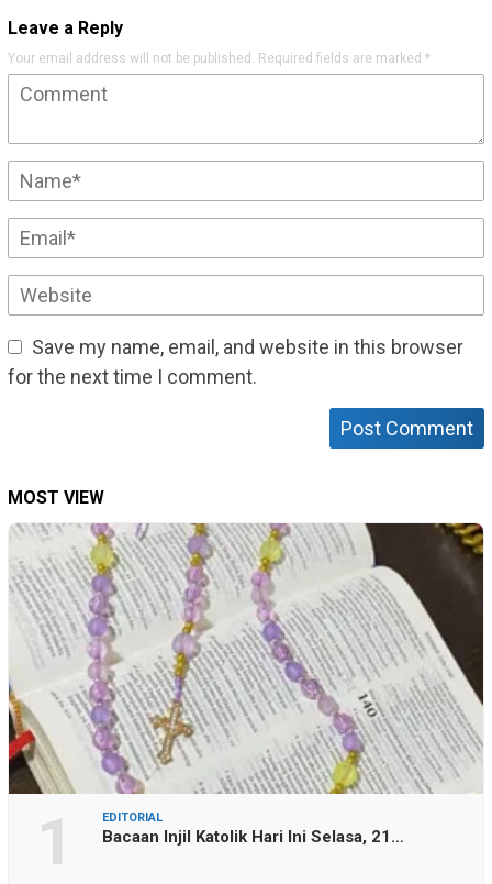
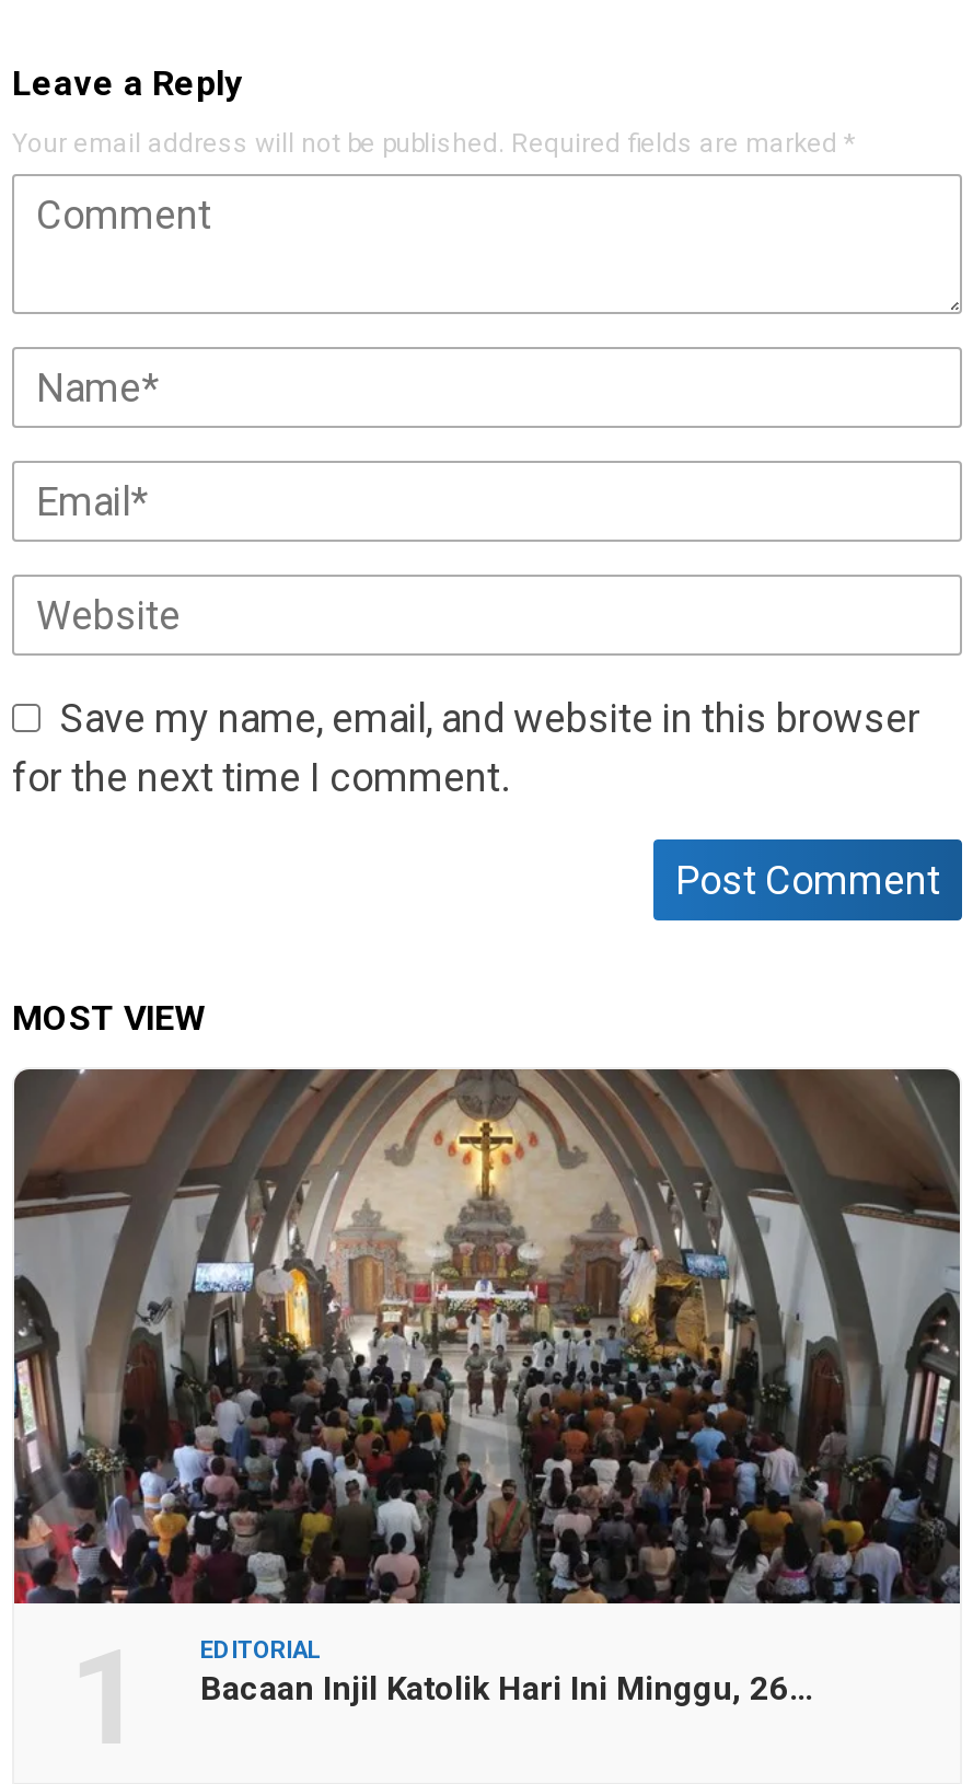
- [image]
- Bacaan Injil Katolik Hari Ini Selasa, 21…
+ [image]
+ Bacaan Injil Katolik Hari Ini Minggu, 26…
